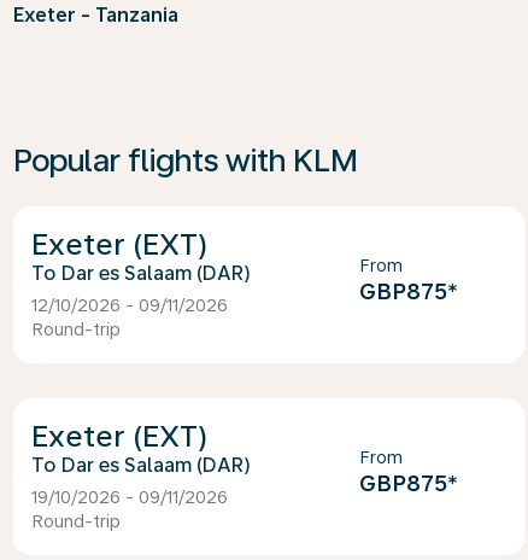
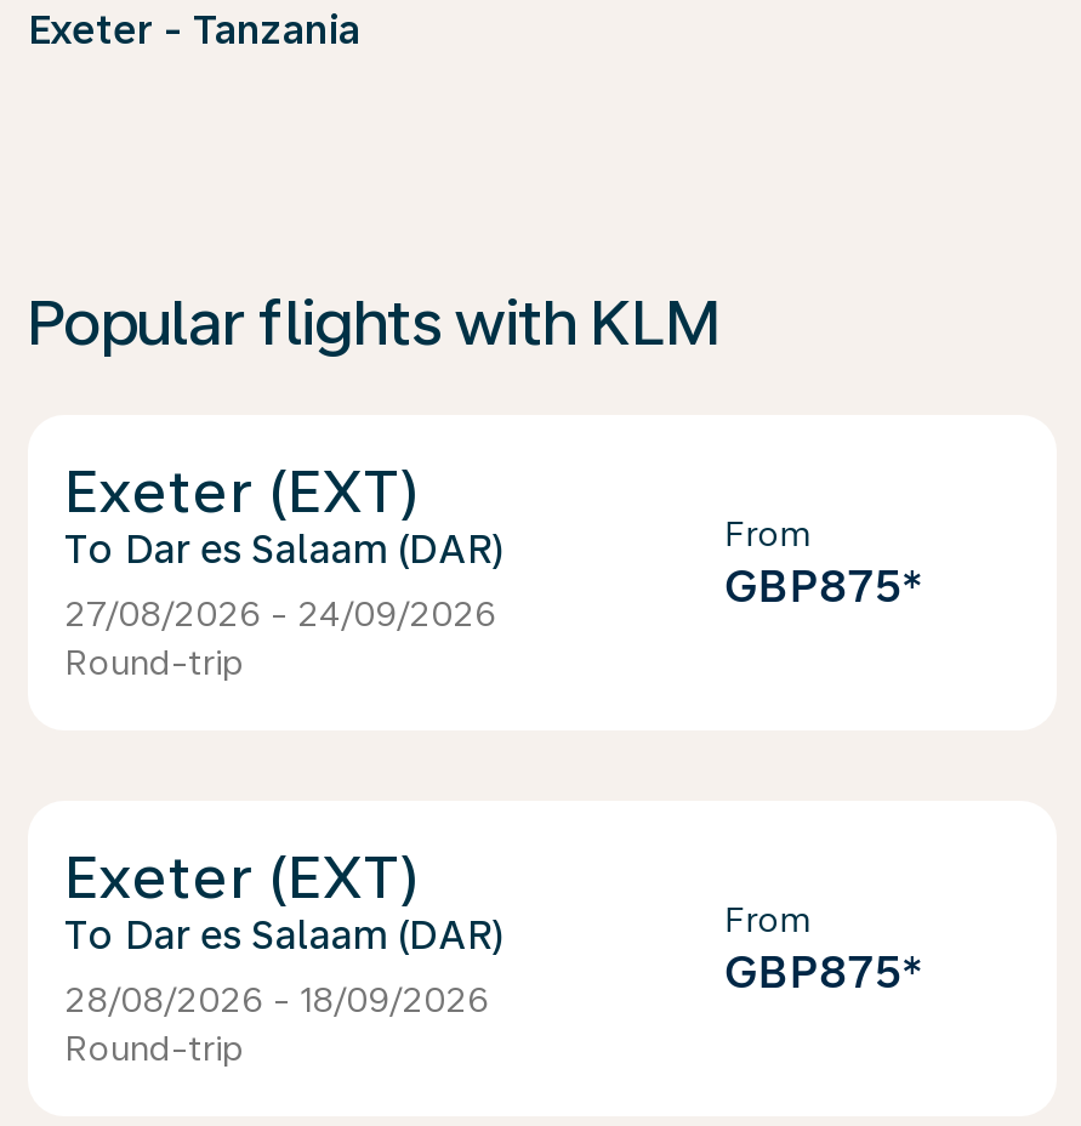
- 12/10/2026 - 09/11/2026
+ 27/08/2026 - 24/09/2026

- 19/10/2026 - 09/11/2026
+ 28/08/2026 - 18/09/2026
